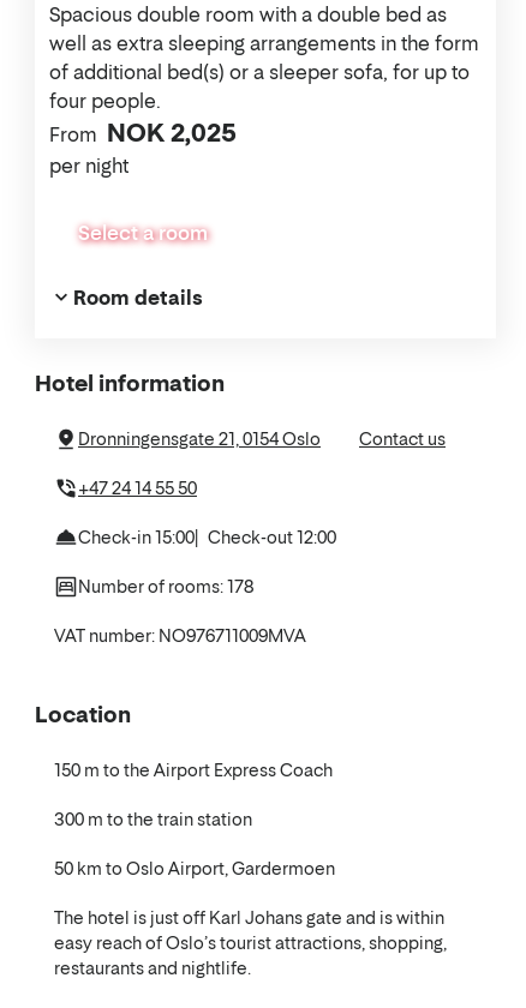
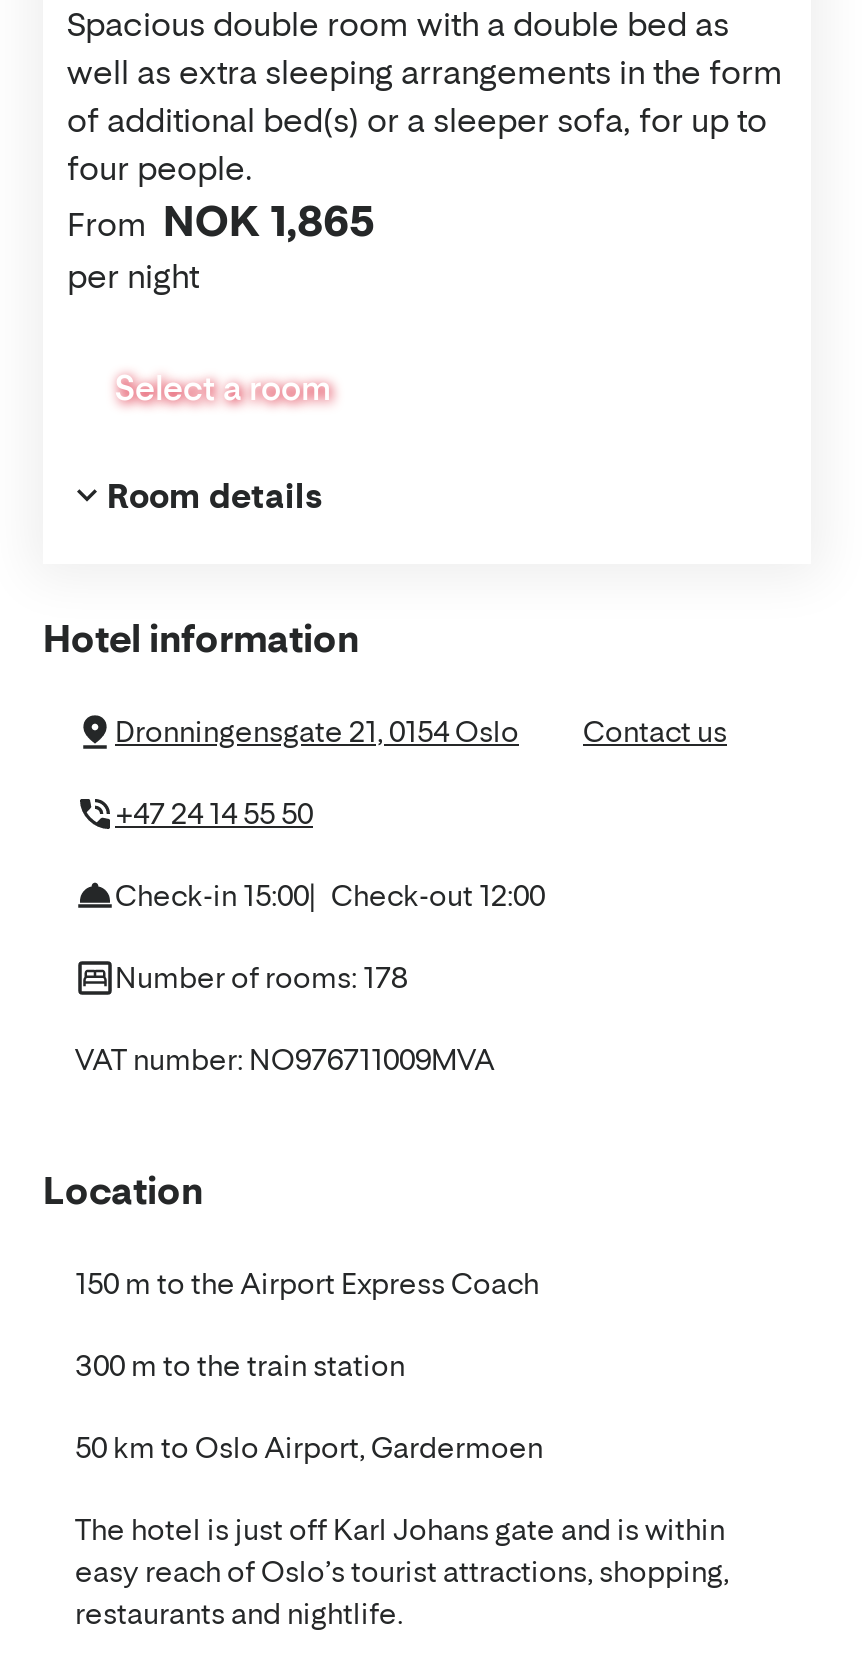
- From NOK 2,025
+ From NOK 1,865
